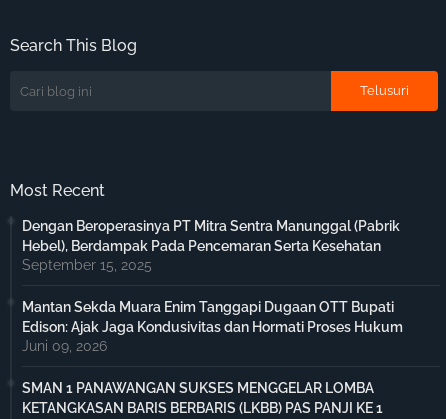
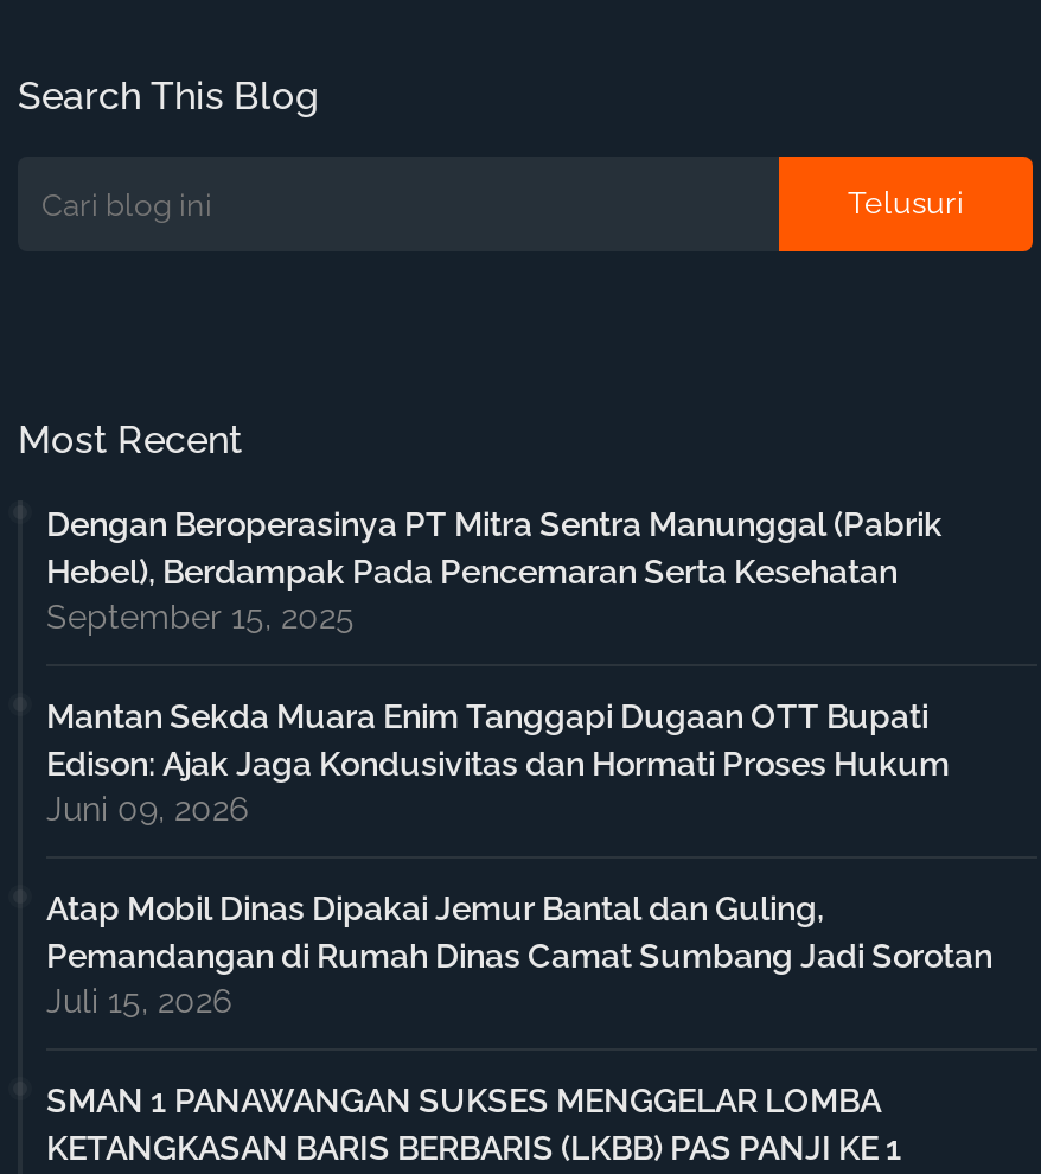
+ Atap Mobil Dinas Dipakai Jemur Bantal dan Guling,
+ Pemandangan di Rumah Dinas Camat Sumbang Jadi Sorotan
+ Juli 15, 2026
